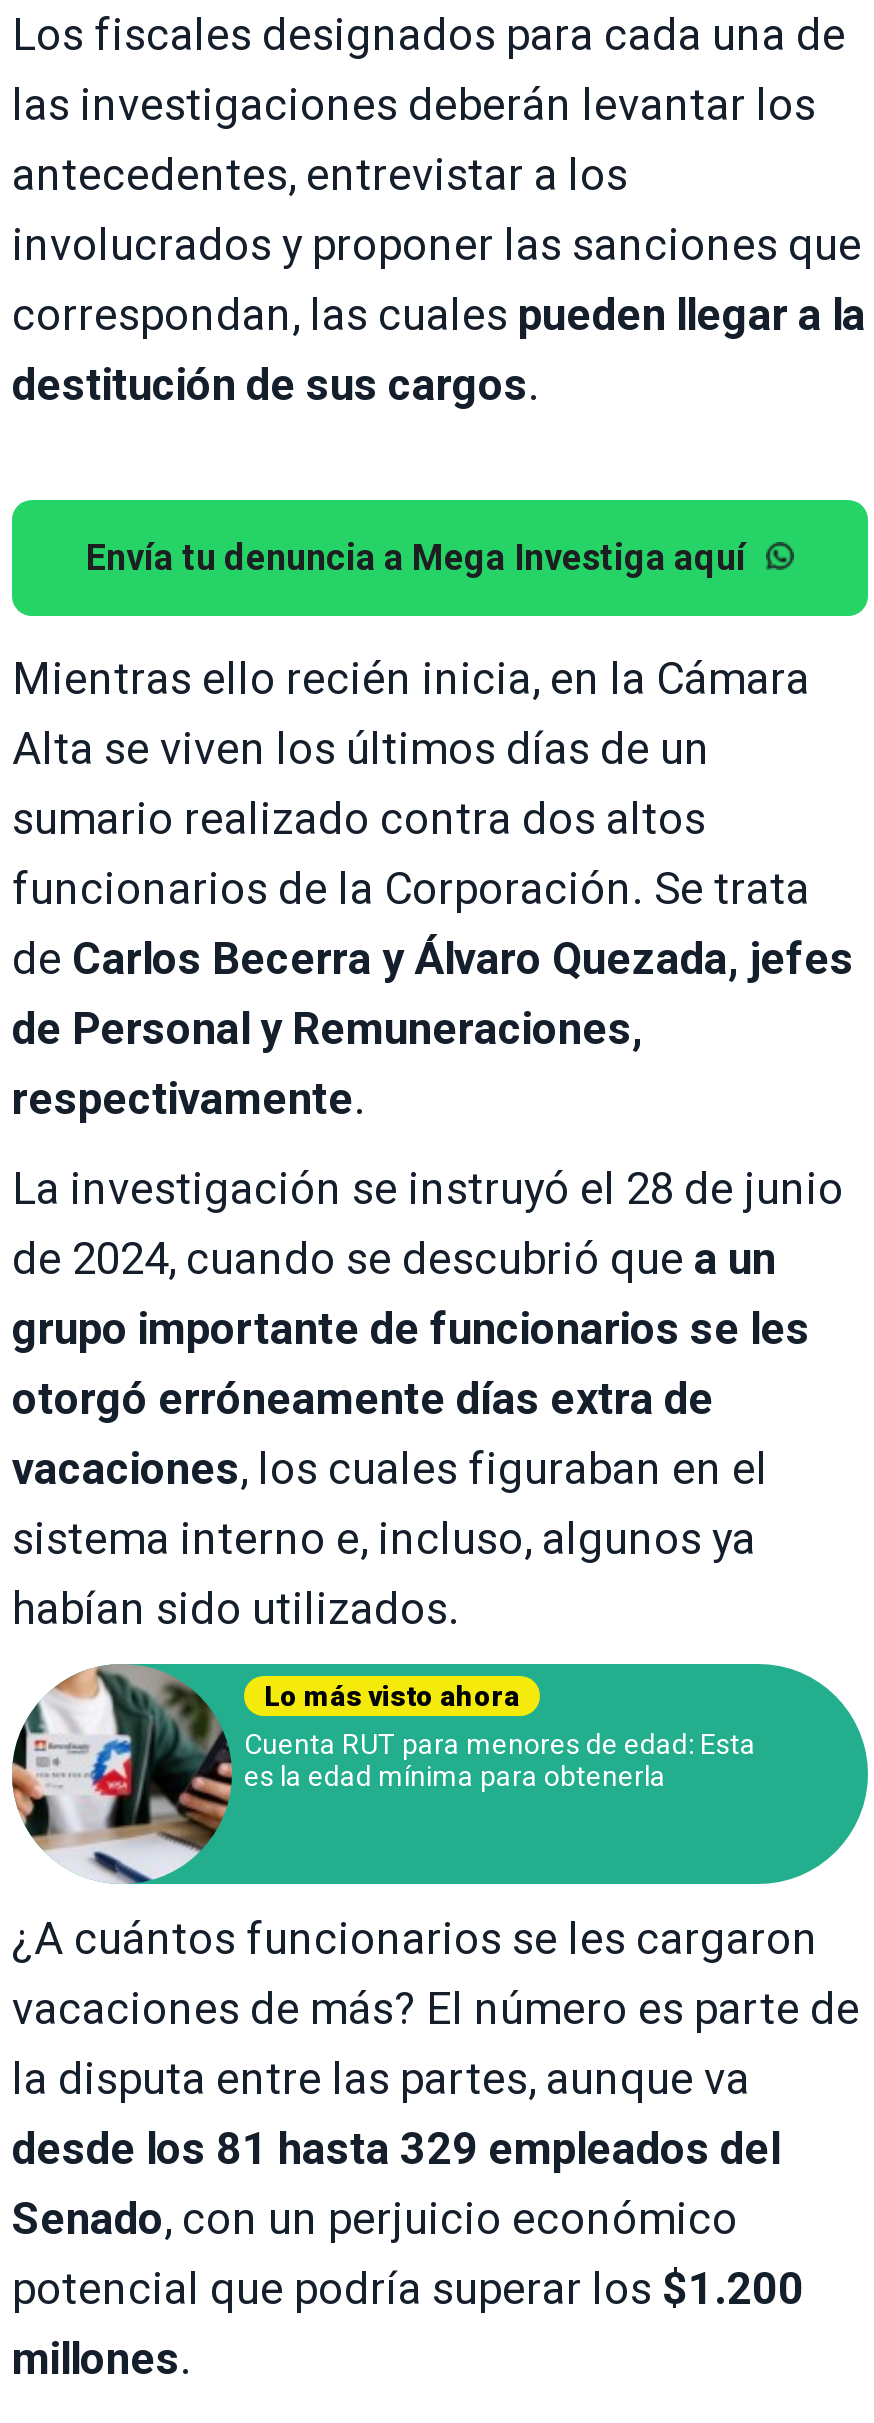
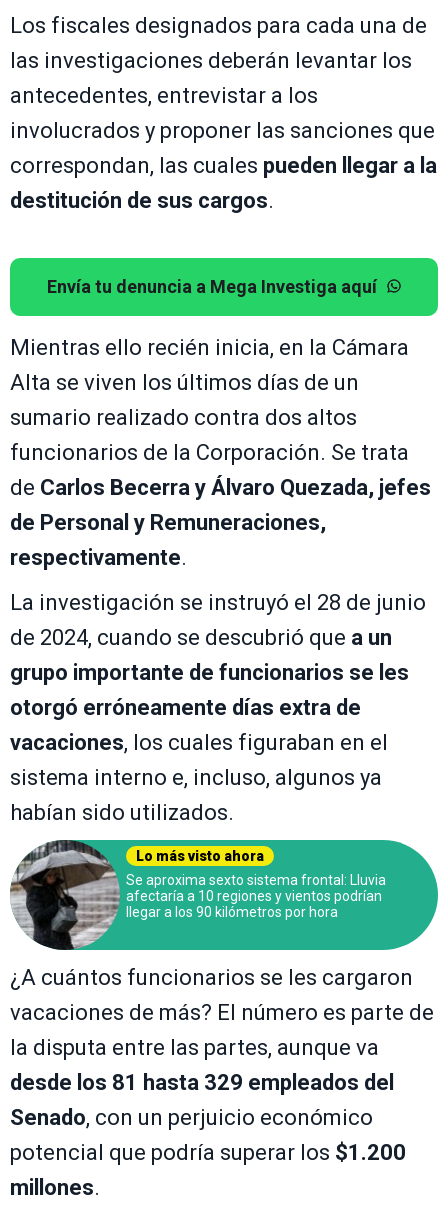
- [image]
- Cuenta RUT para menores de edad: Esta
- es la edad mínima para obtenerla
+ [image]
+ Se aproxima sexto sistema frontal: Lluvia
+ afectaría a 10 regiones y vientos podrían
+ llegar a los 90 kilómetros por hora
